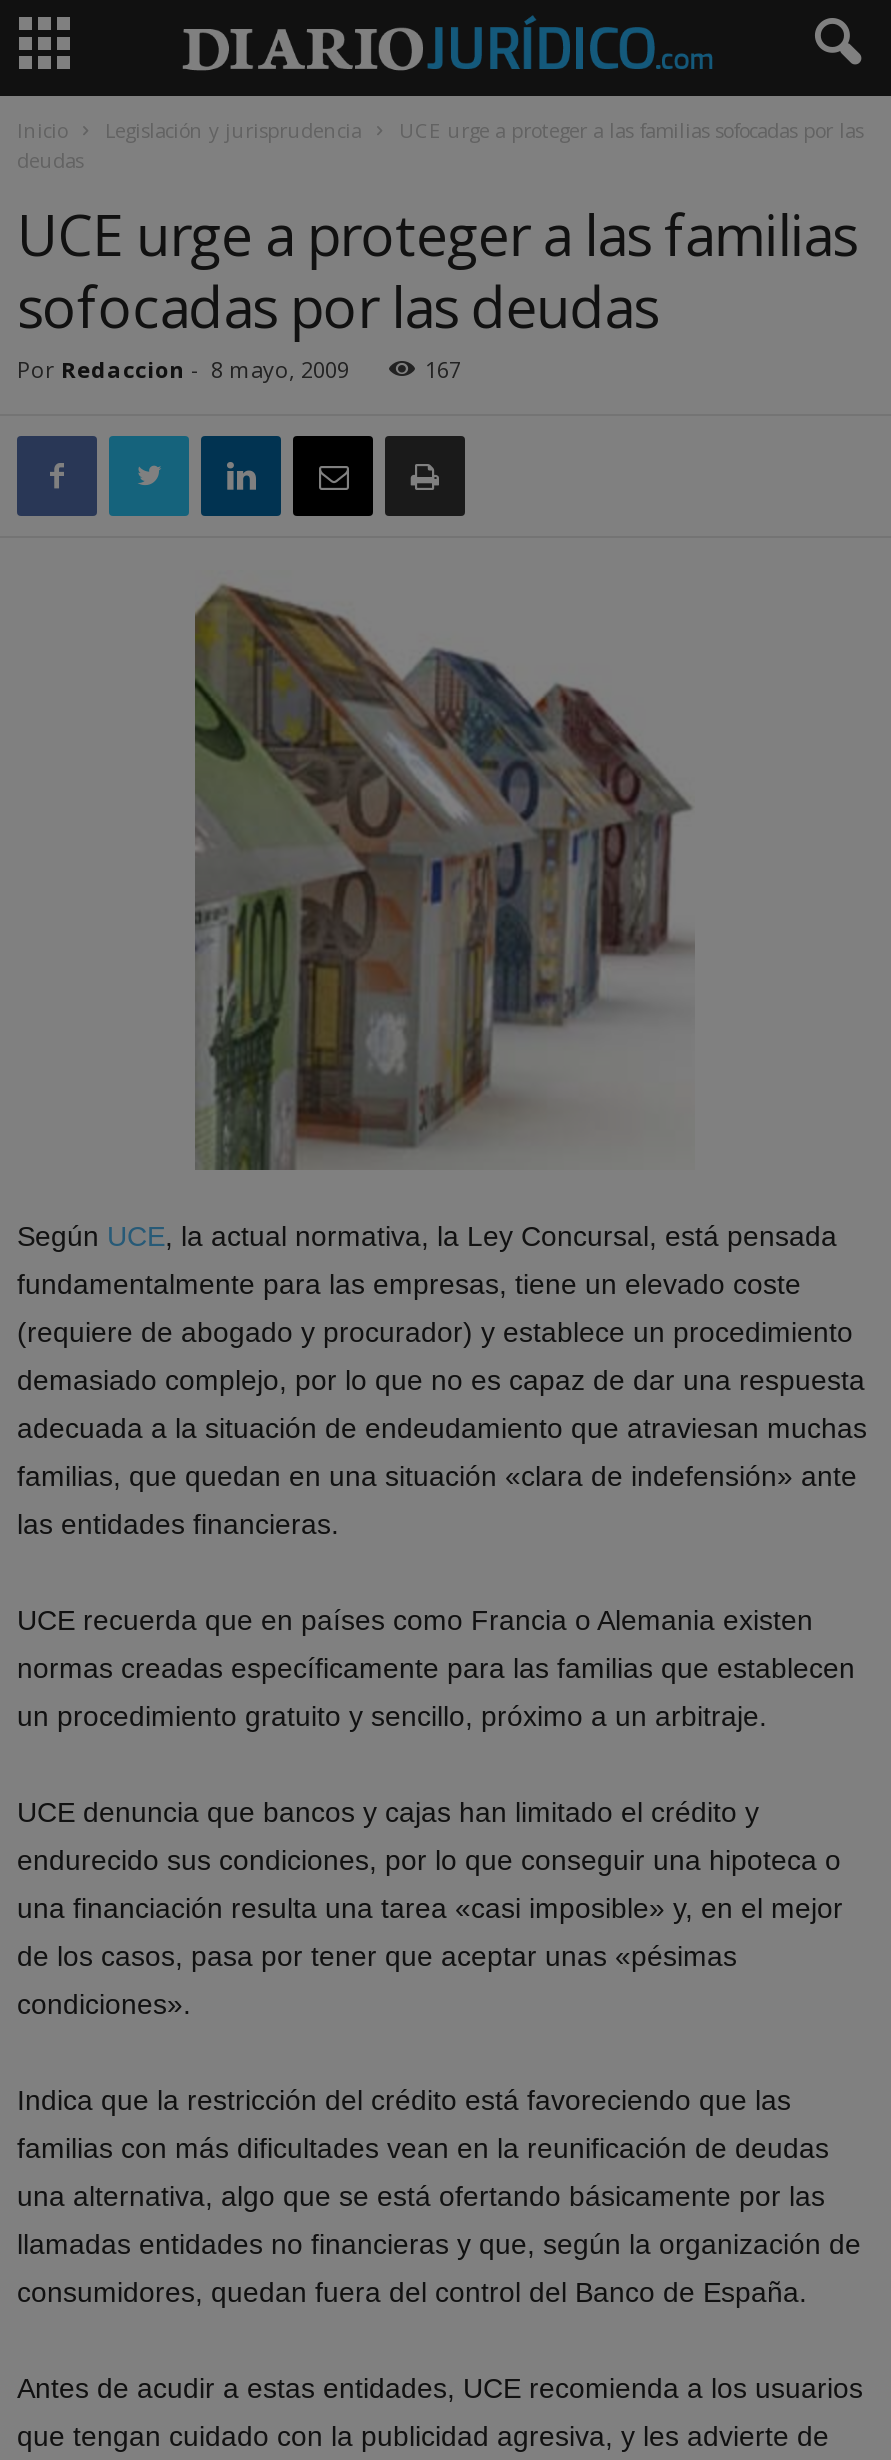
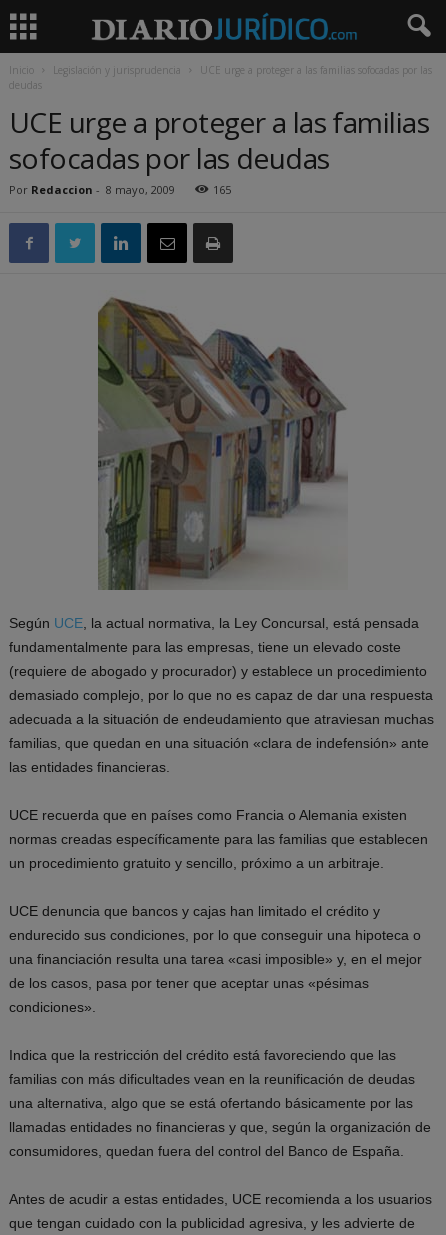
- 167
+ 165
